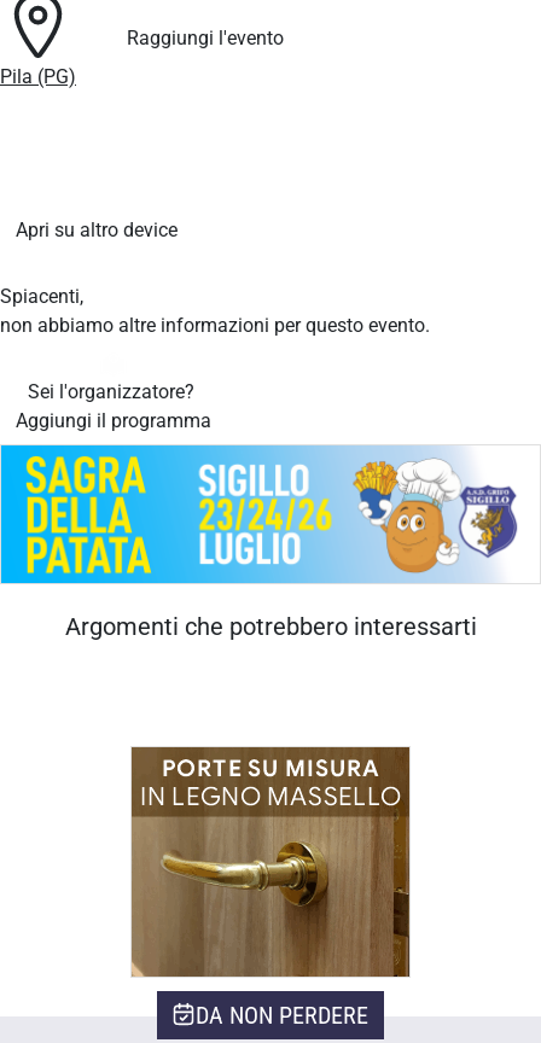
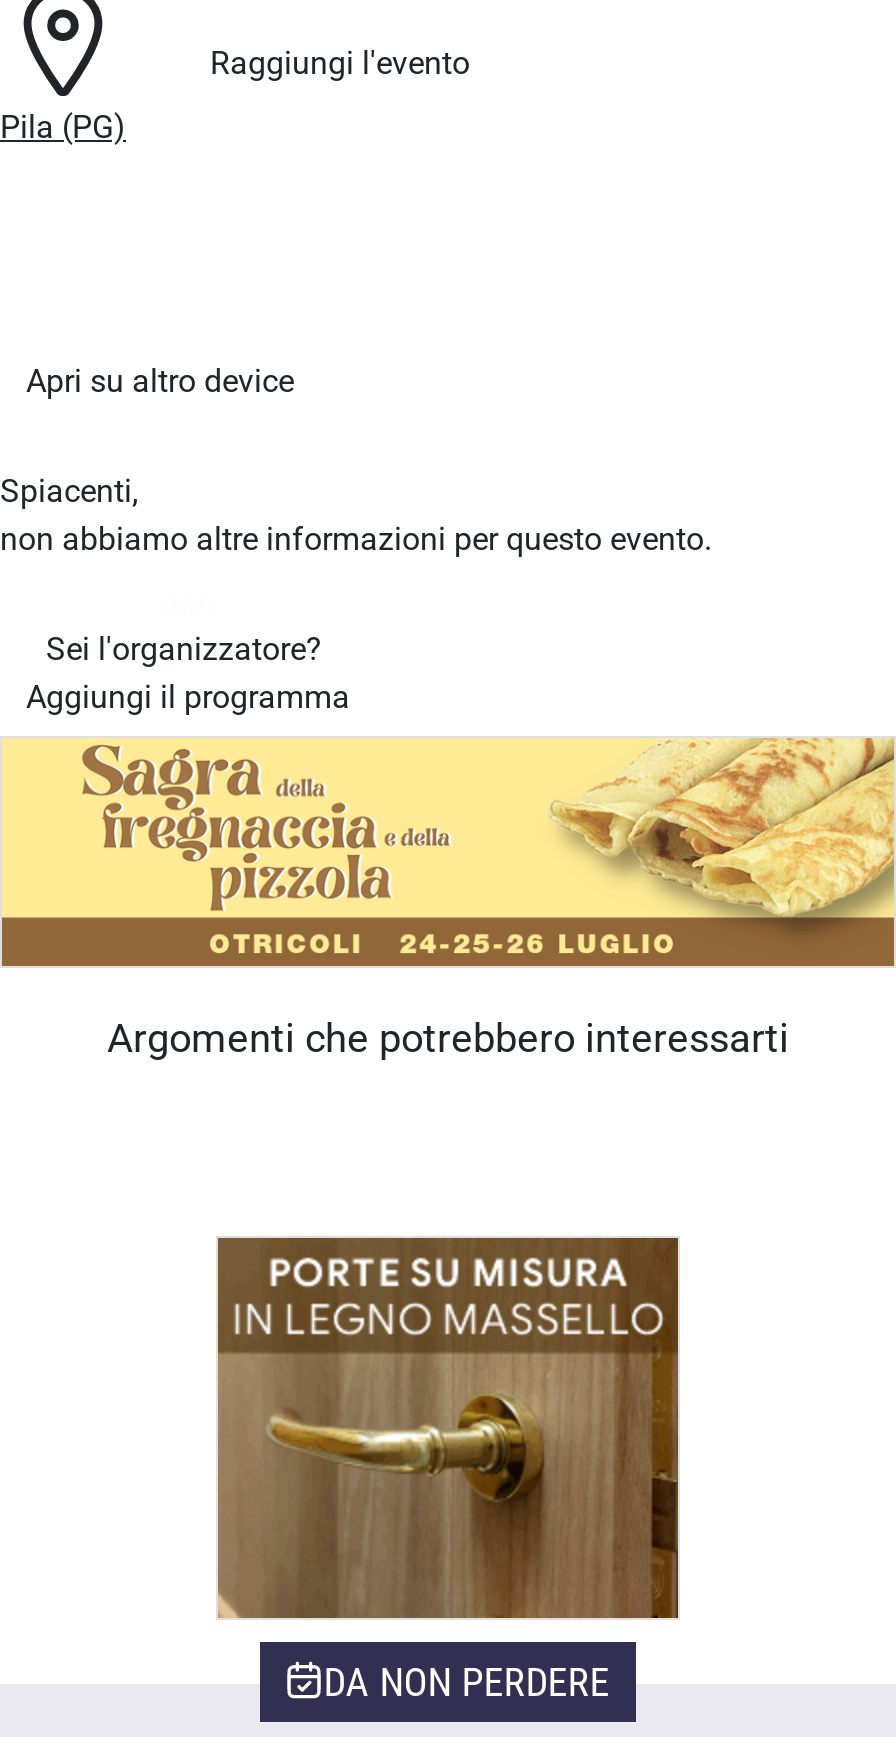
- [image]
+ [image]
